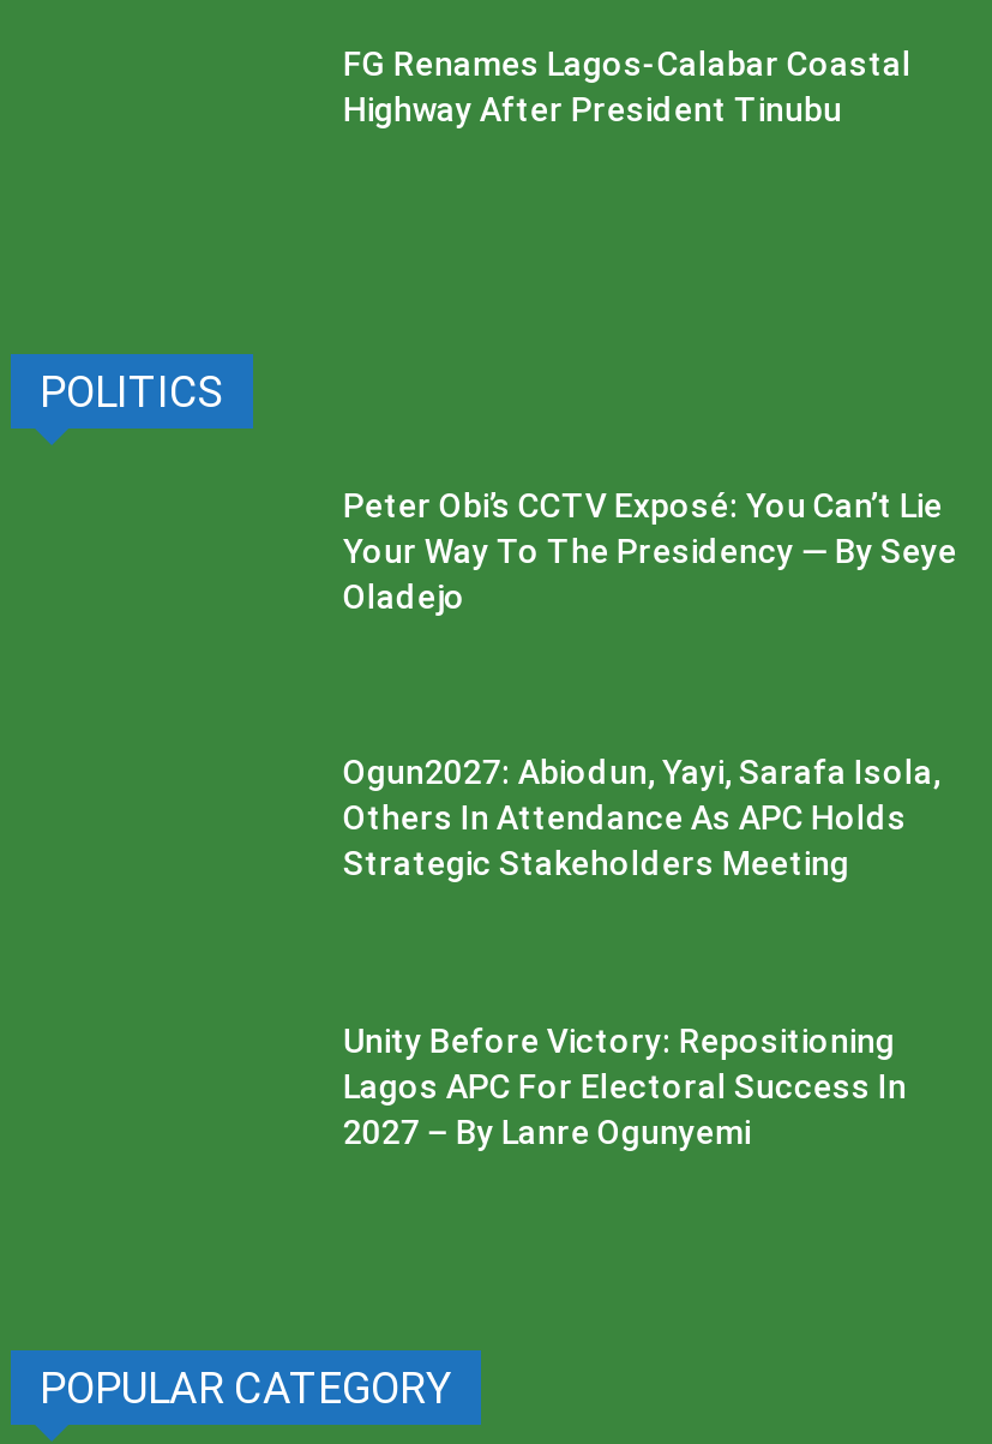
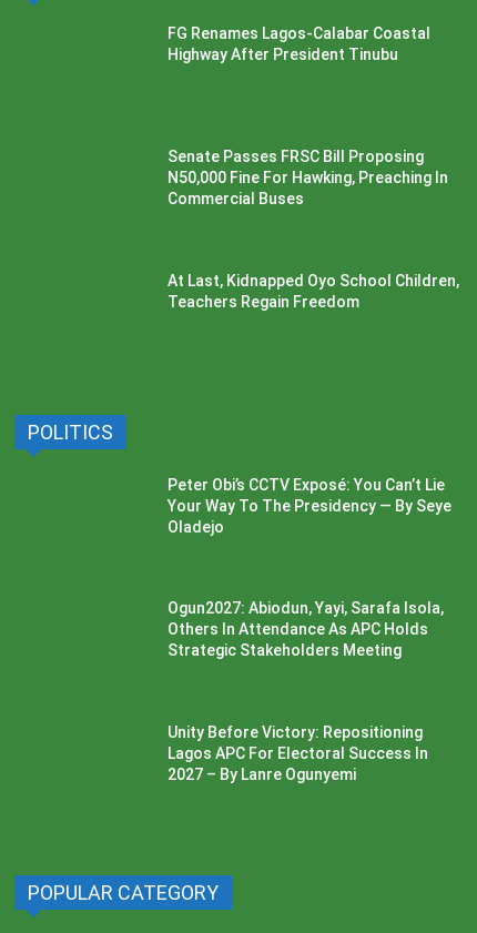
+ Senate Passes FRSC Bill Proposing
+ N50,000 Fine For Hawking, Preaching In
+ Commercial Buses

+ At Last, Kidnapped Oyo School Children,
+ Teachers Regain Freedom
